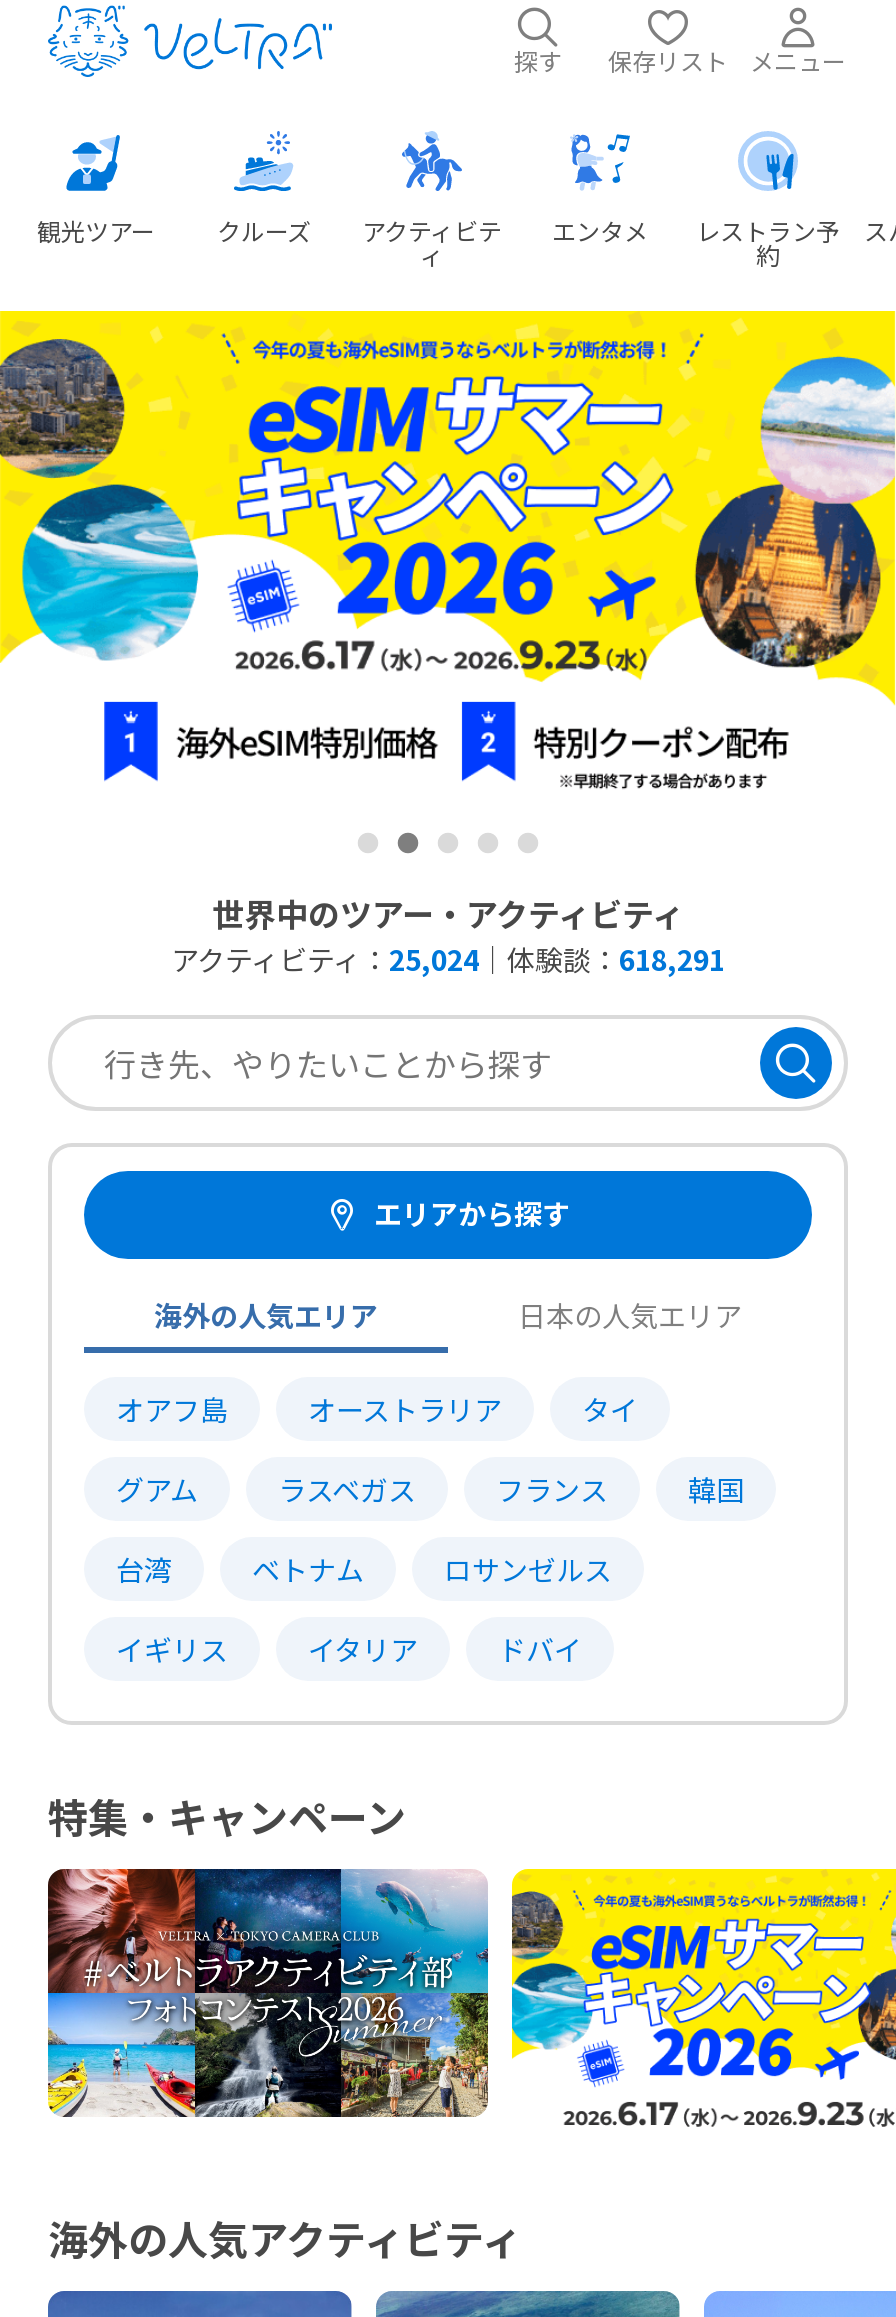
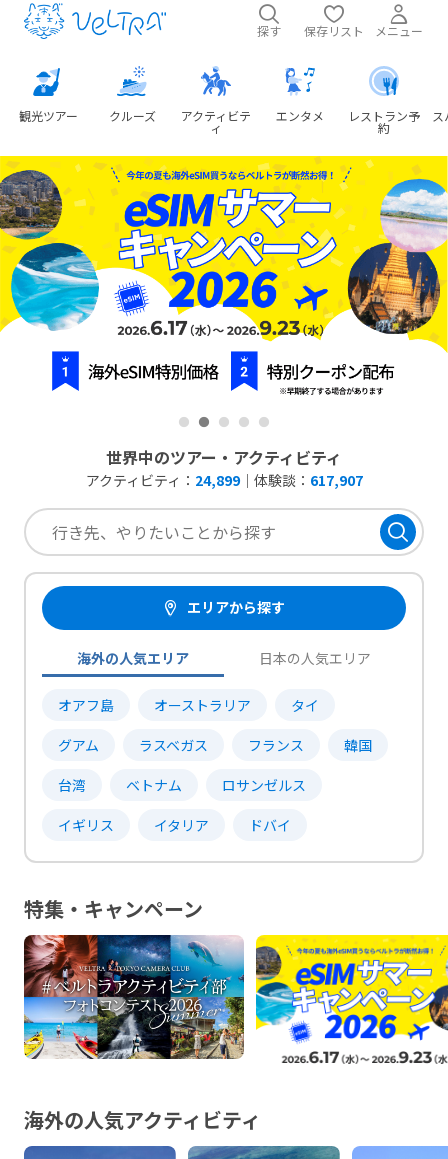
- アクティビティ：25,024｜体験談：618,291
+ アクティビティ：24,899｜体験談：617,907
